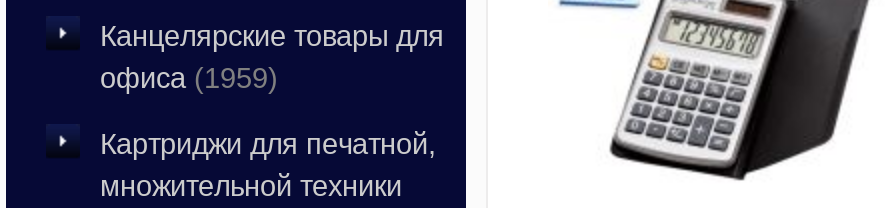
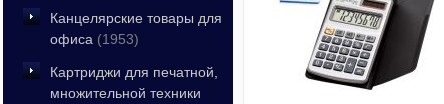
- офиса (1959)
+ офиса (1953)
